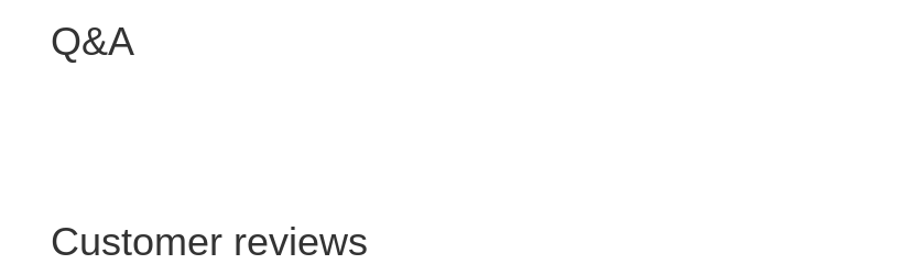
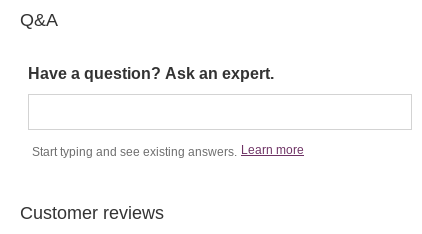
+ Have a question? Ask an expert.

+ Start typing and see existing answers. Learn more
